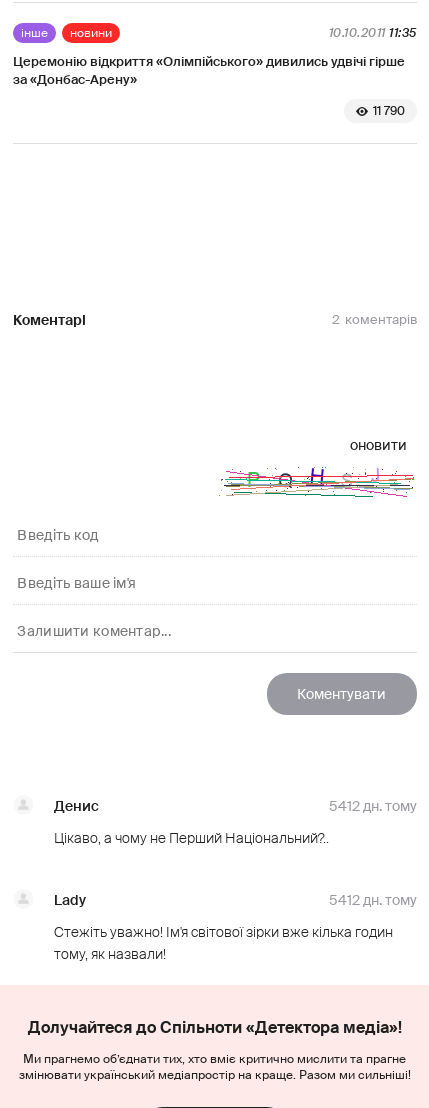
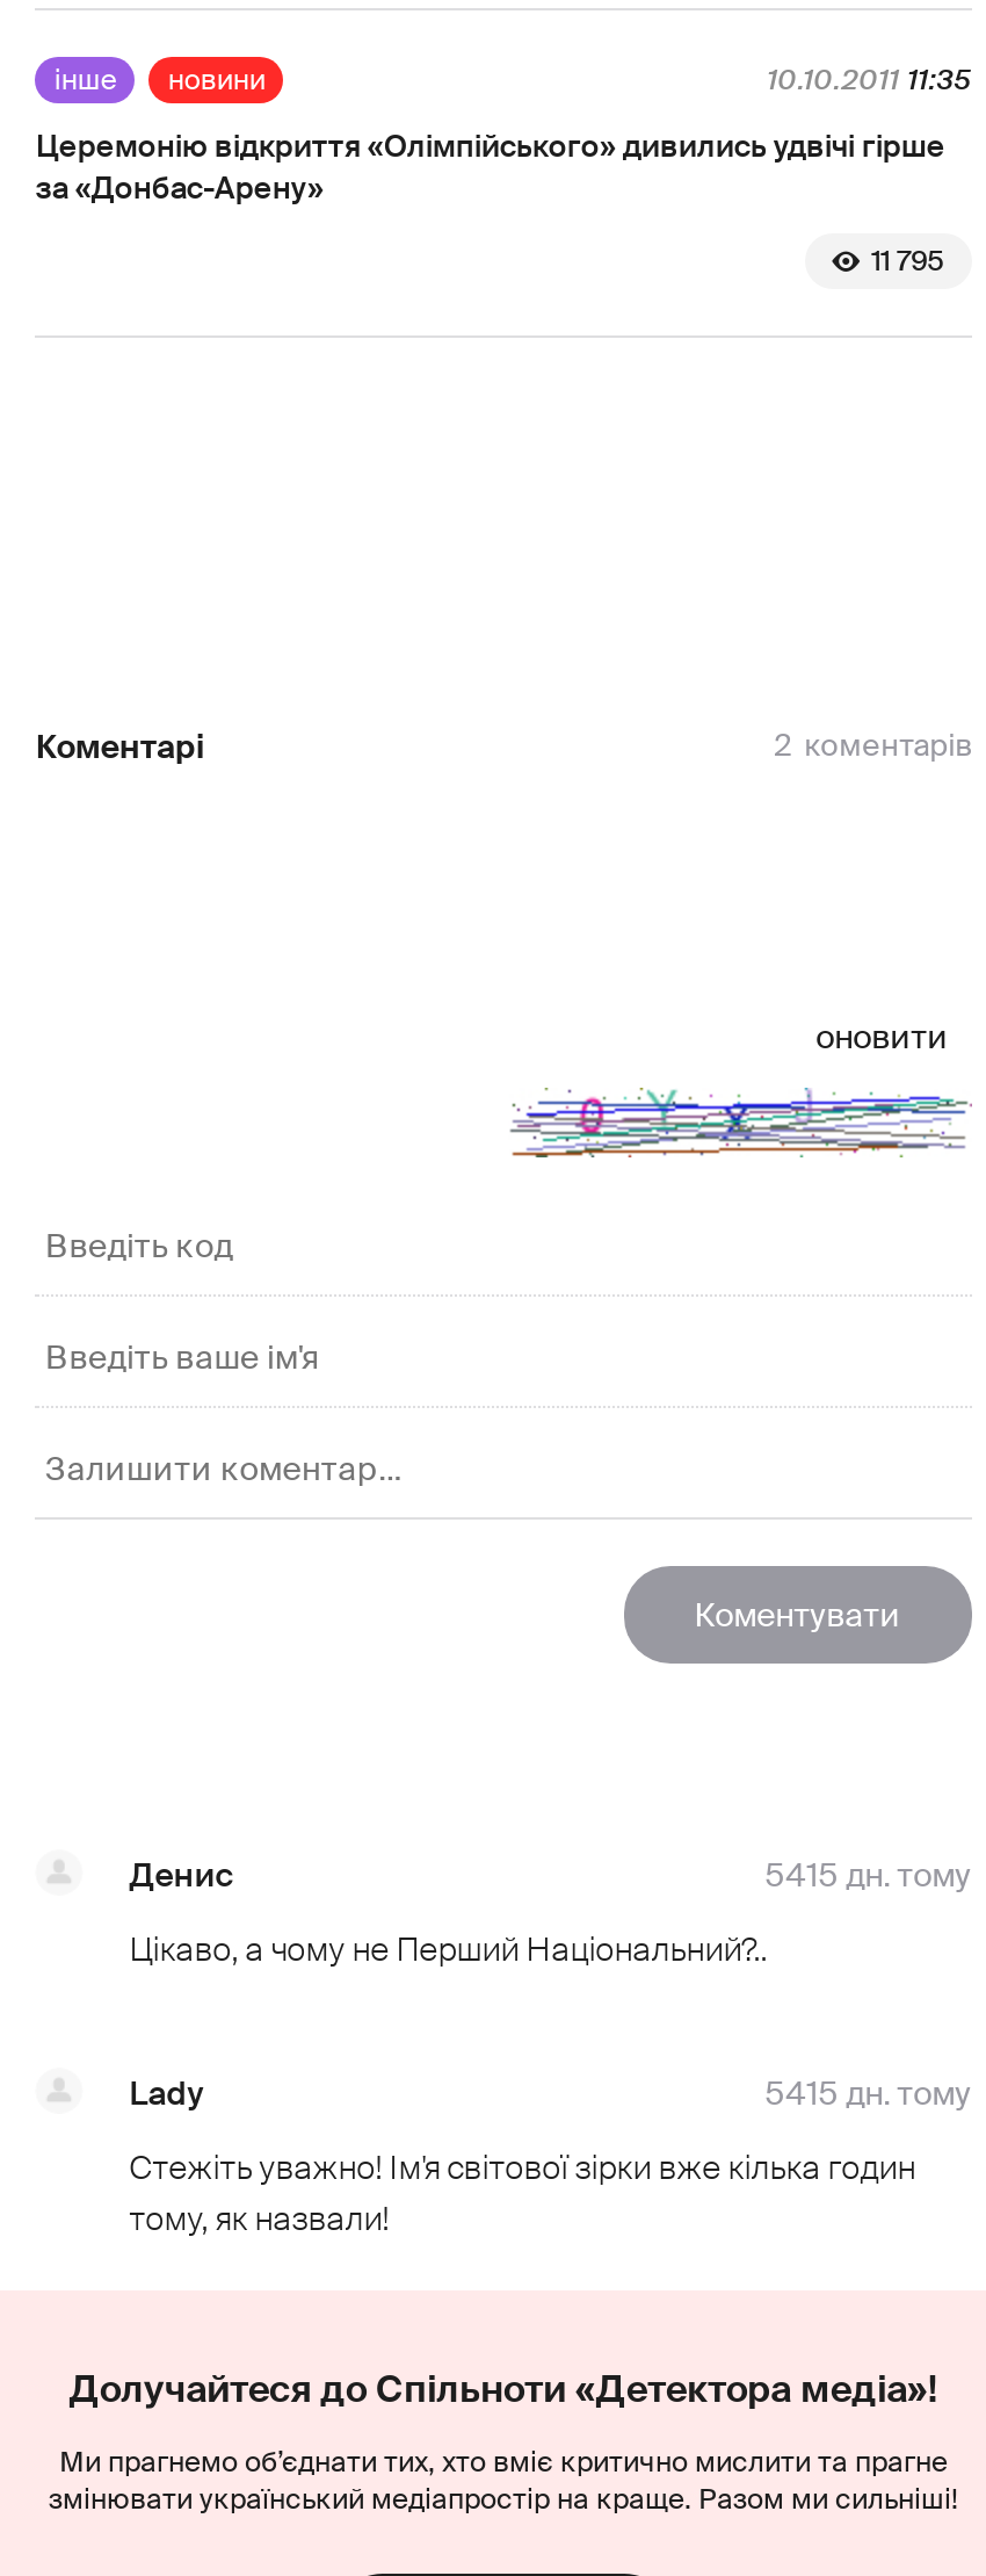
- 11 790
+ 11 795

- [image]
+ [image]

- 5412 дн. тому
+ 5415 дн. тому

- 5412 дн. тому
+ 5415 дн. тому
